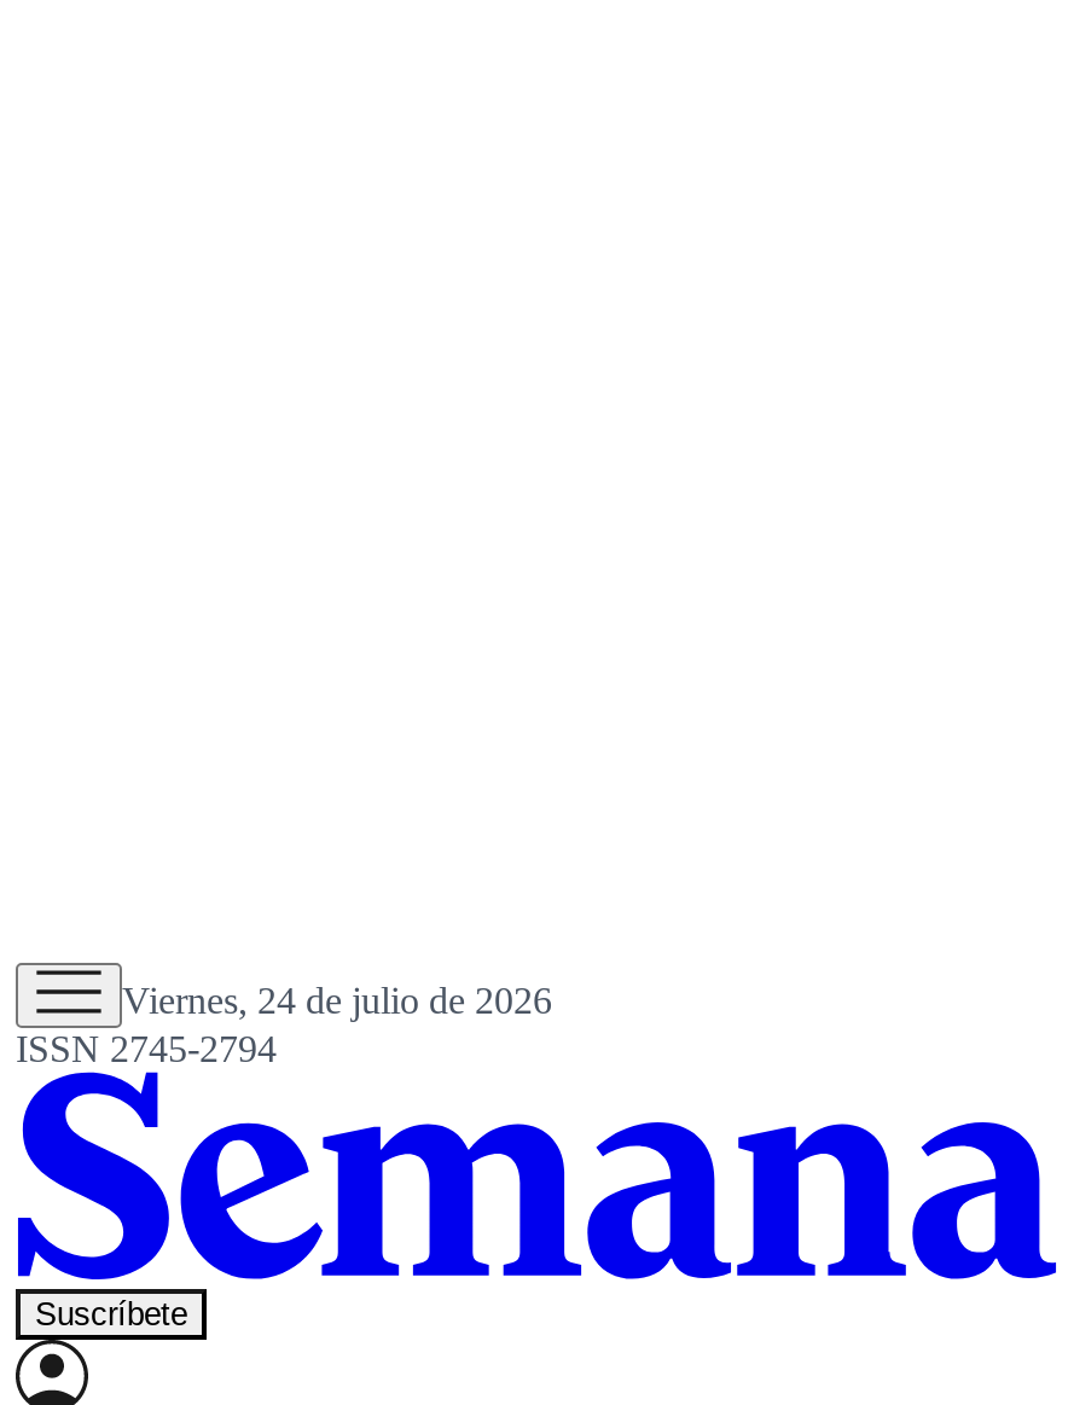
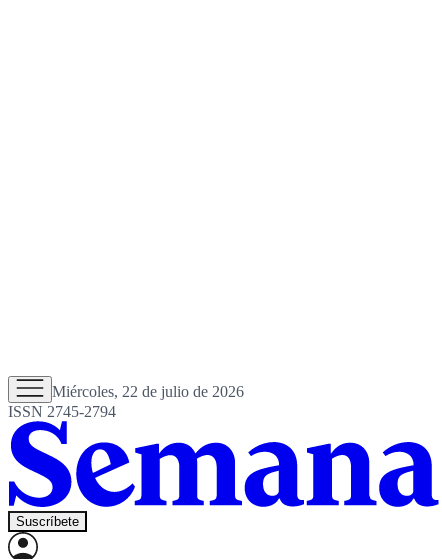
- Viernes, 24 de julio de 2026
+ Miércoles, 22 de julio de 2026
